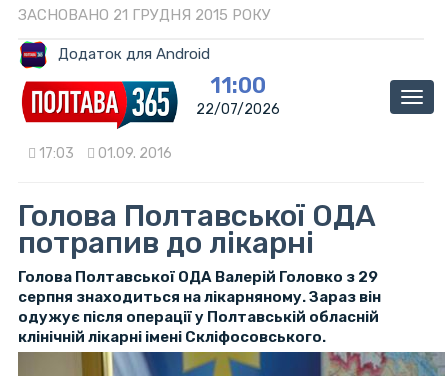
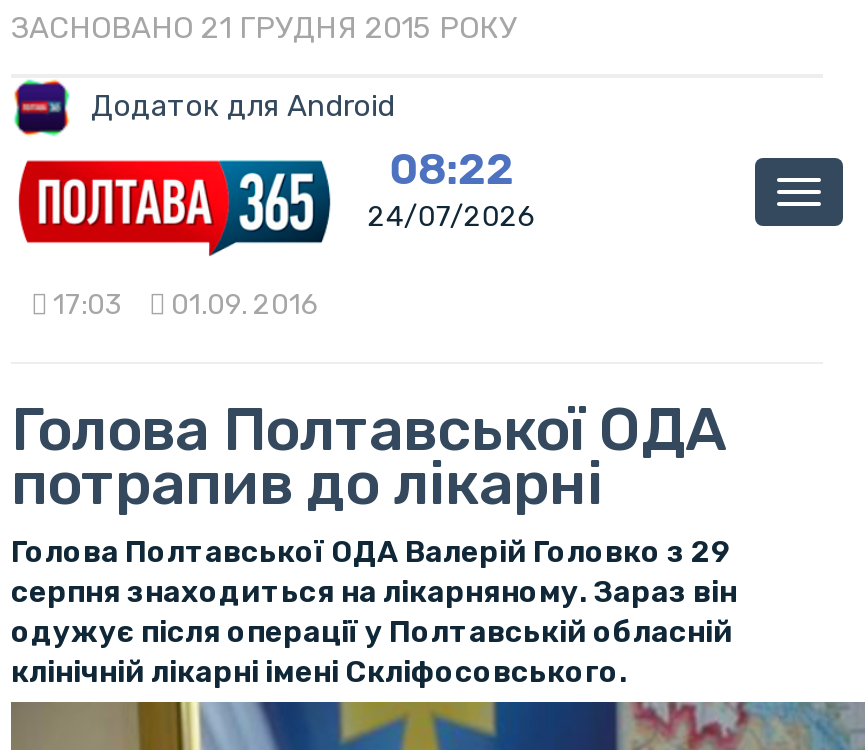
- 11:00
+ 08:22

- 22/07/2026
+ 24/07/2026
